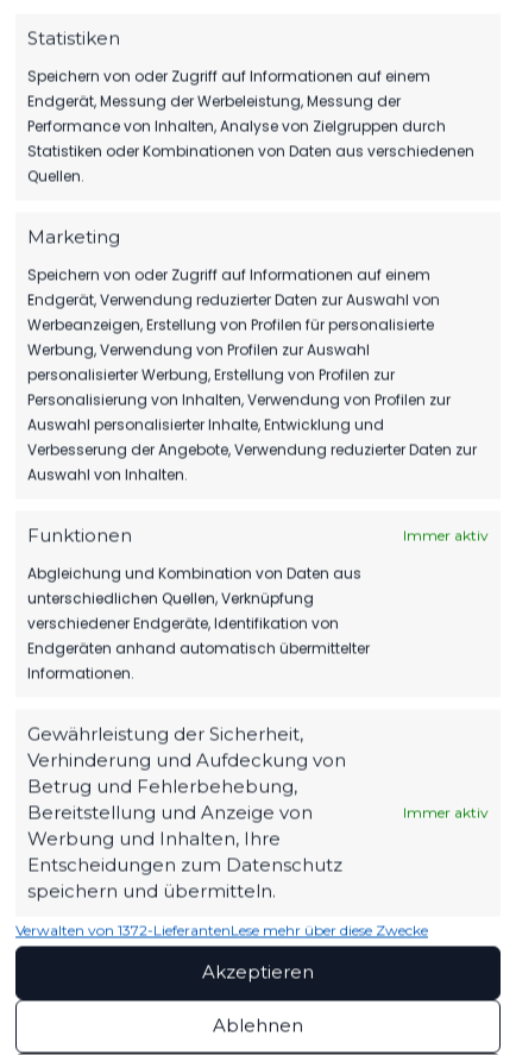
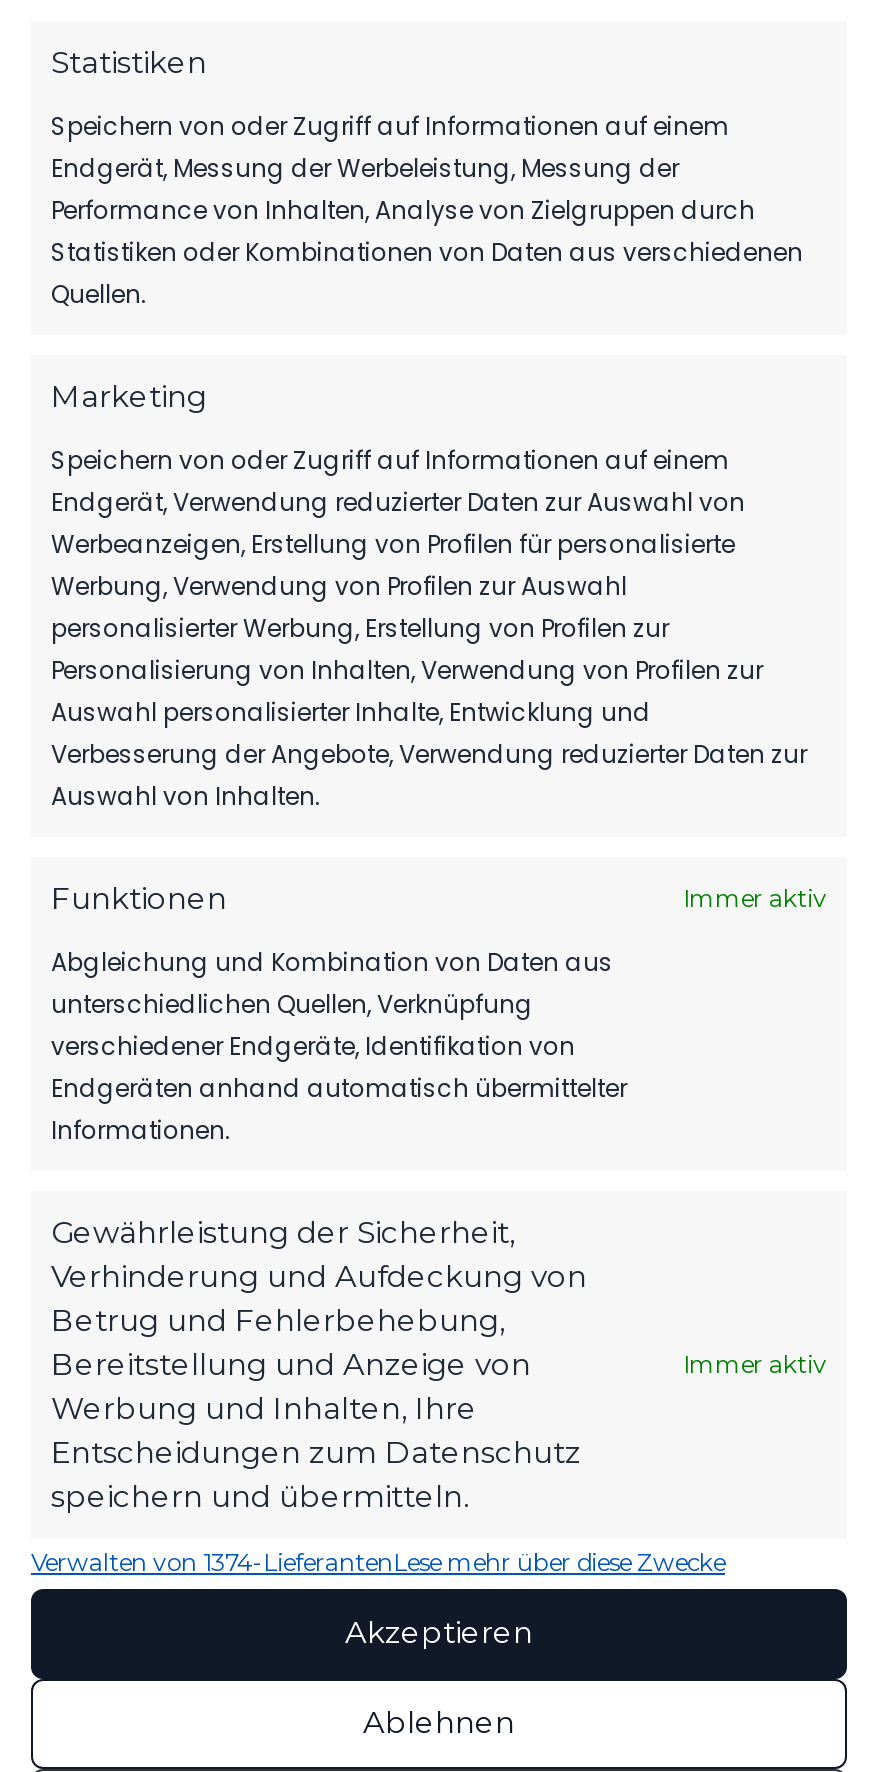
- Verwalten von 1372-LieferantenLese mehr über diese Zwecke
+ Verwalten von 1374-LieferantenLese mehr über diese Zwecke
